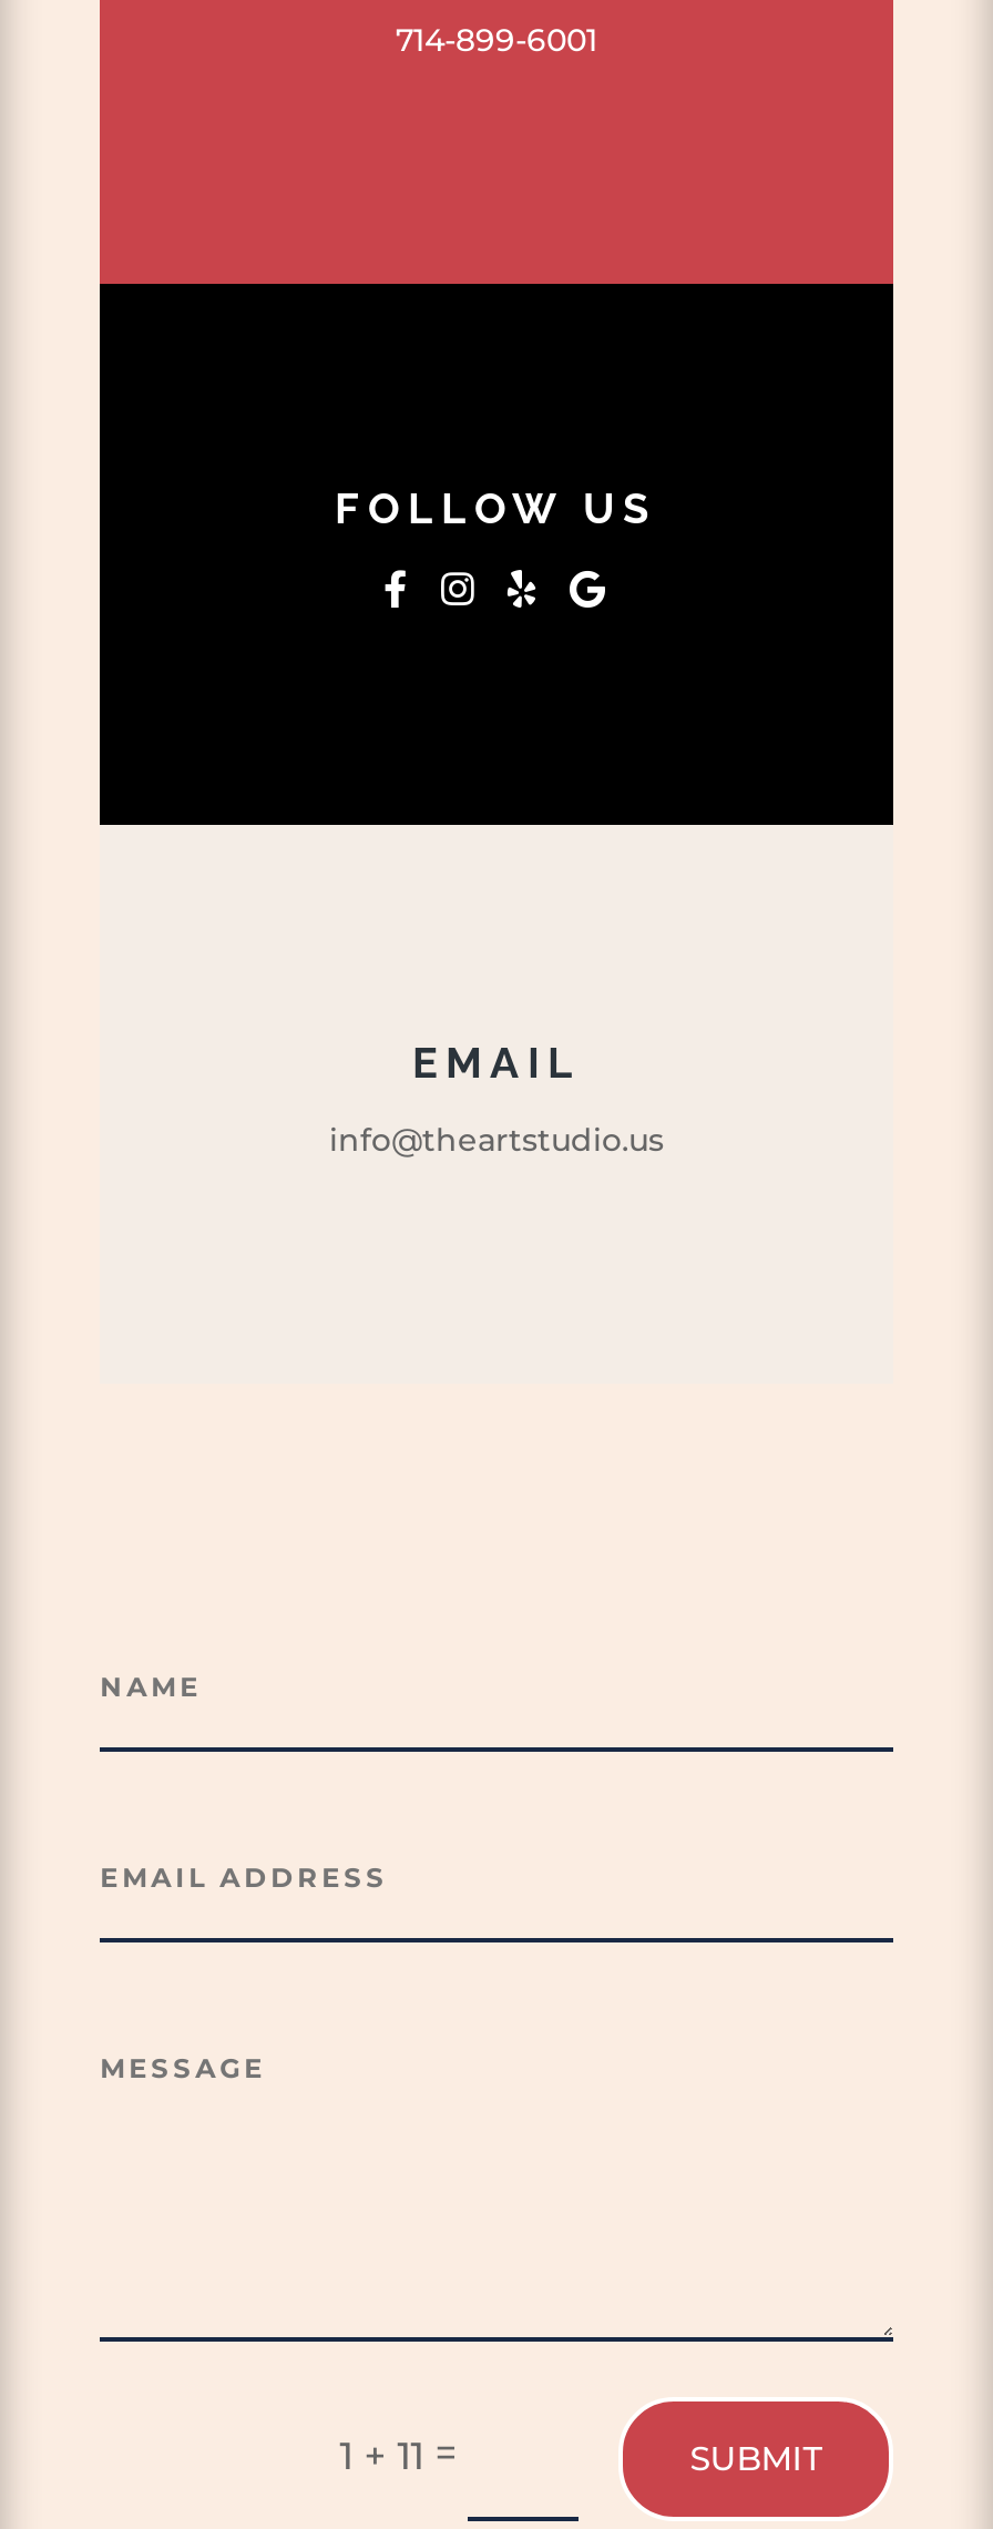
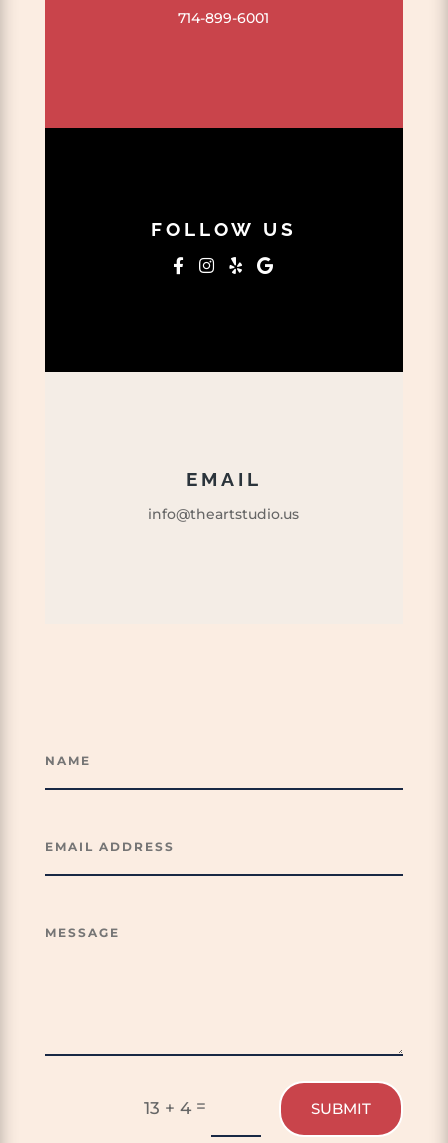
- 1 + 11 =
+ 13 + 4 =
